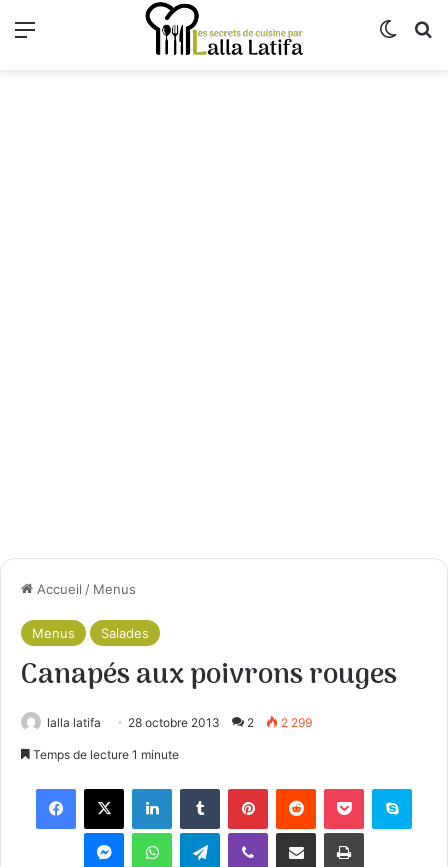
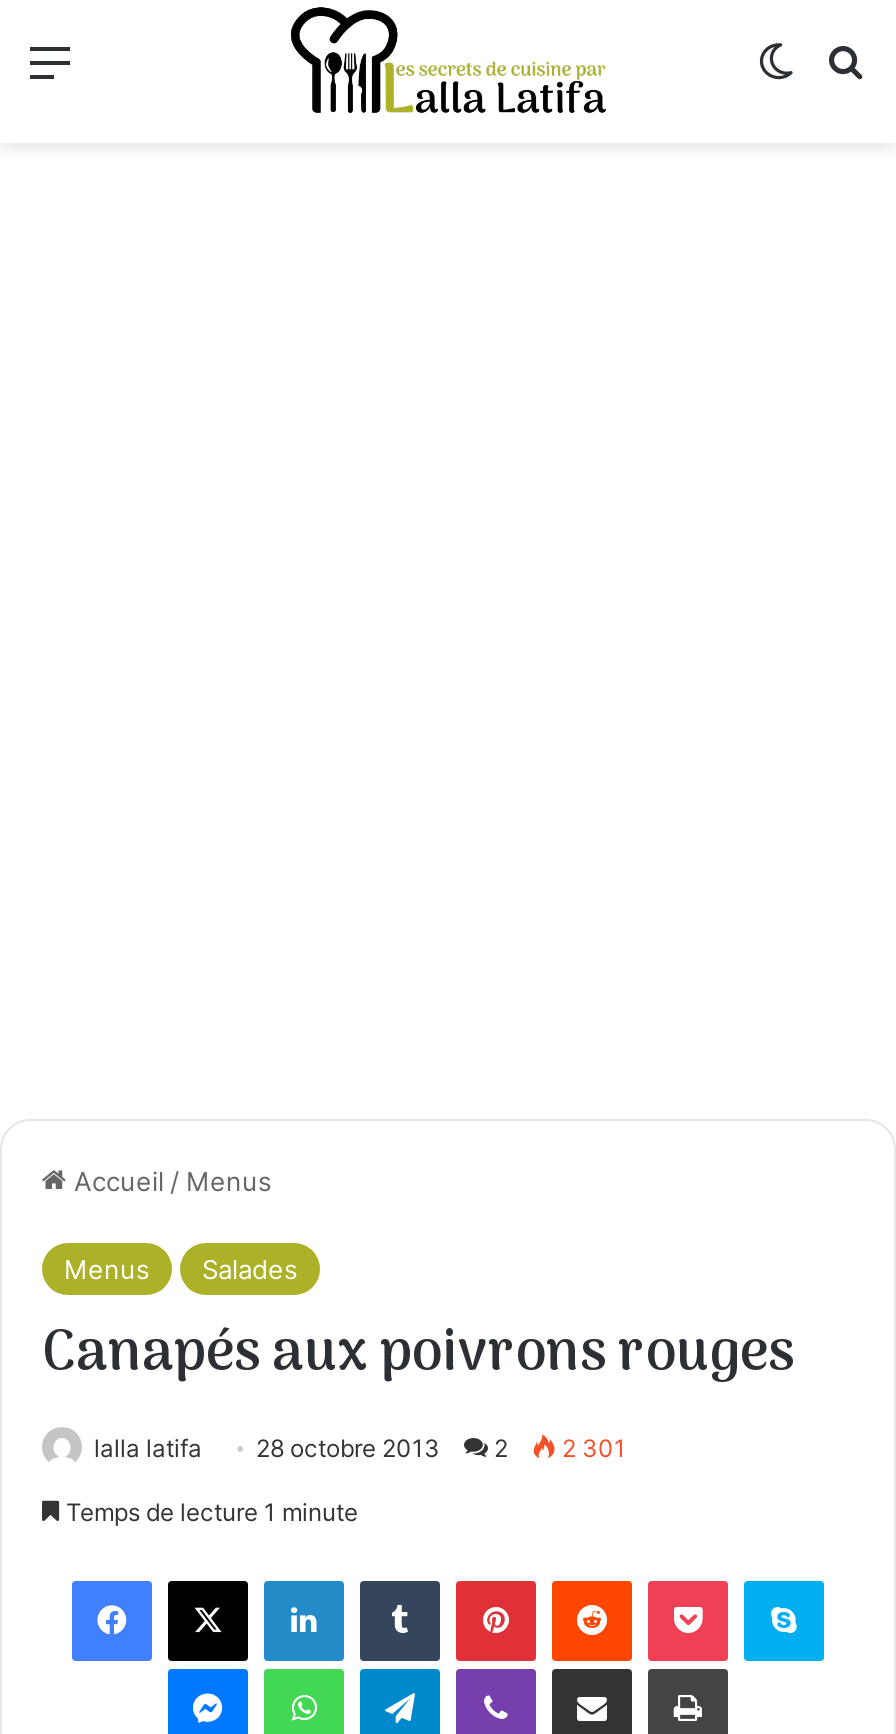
- lalla latifa 28 octobre 2013 2 2 299
+ lalla latifa 28 octobre 2013 2 2 301
